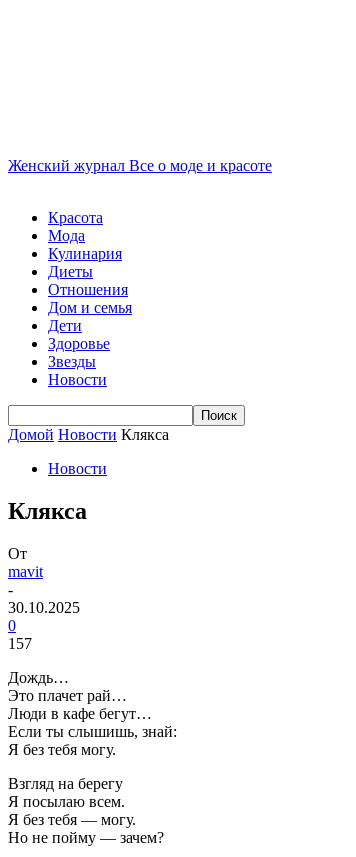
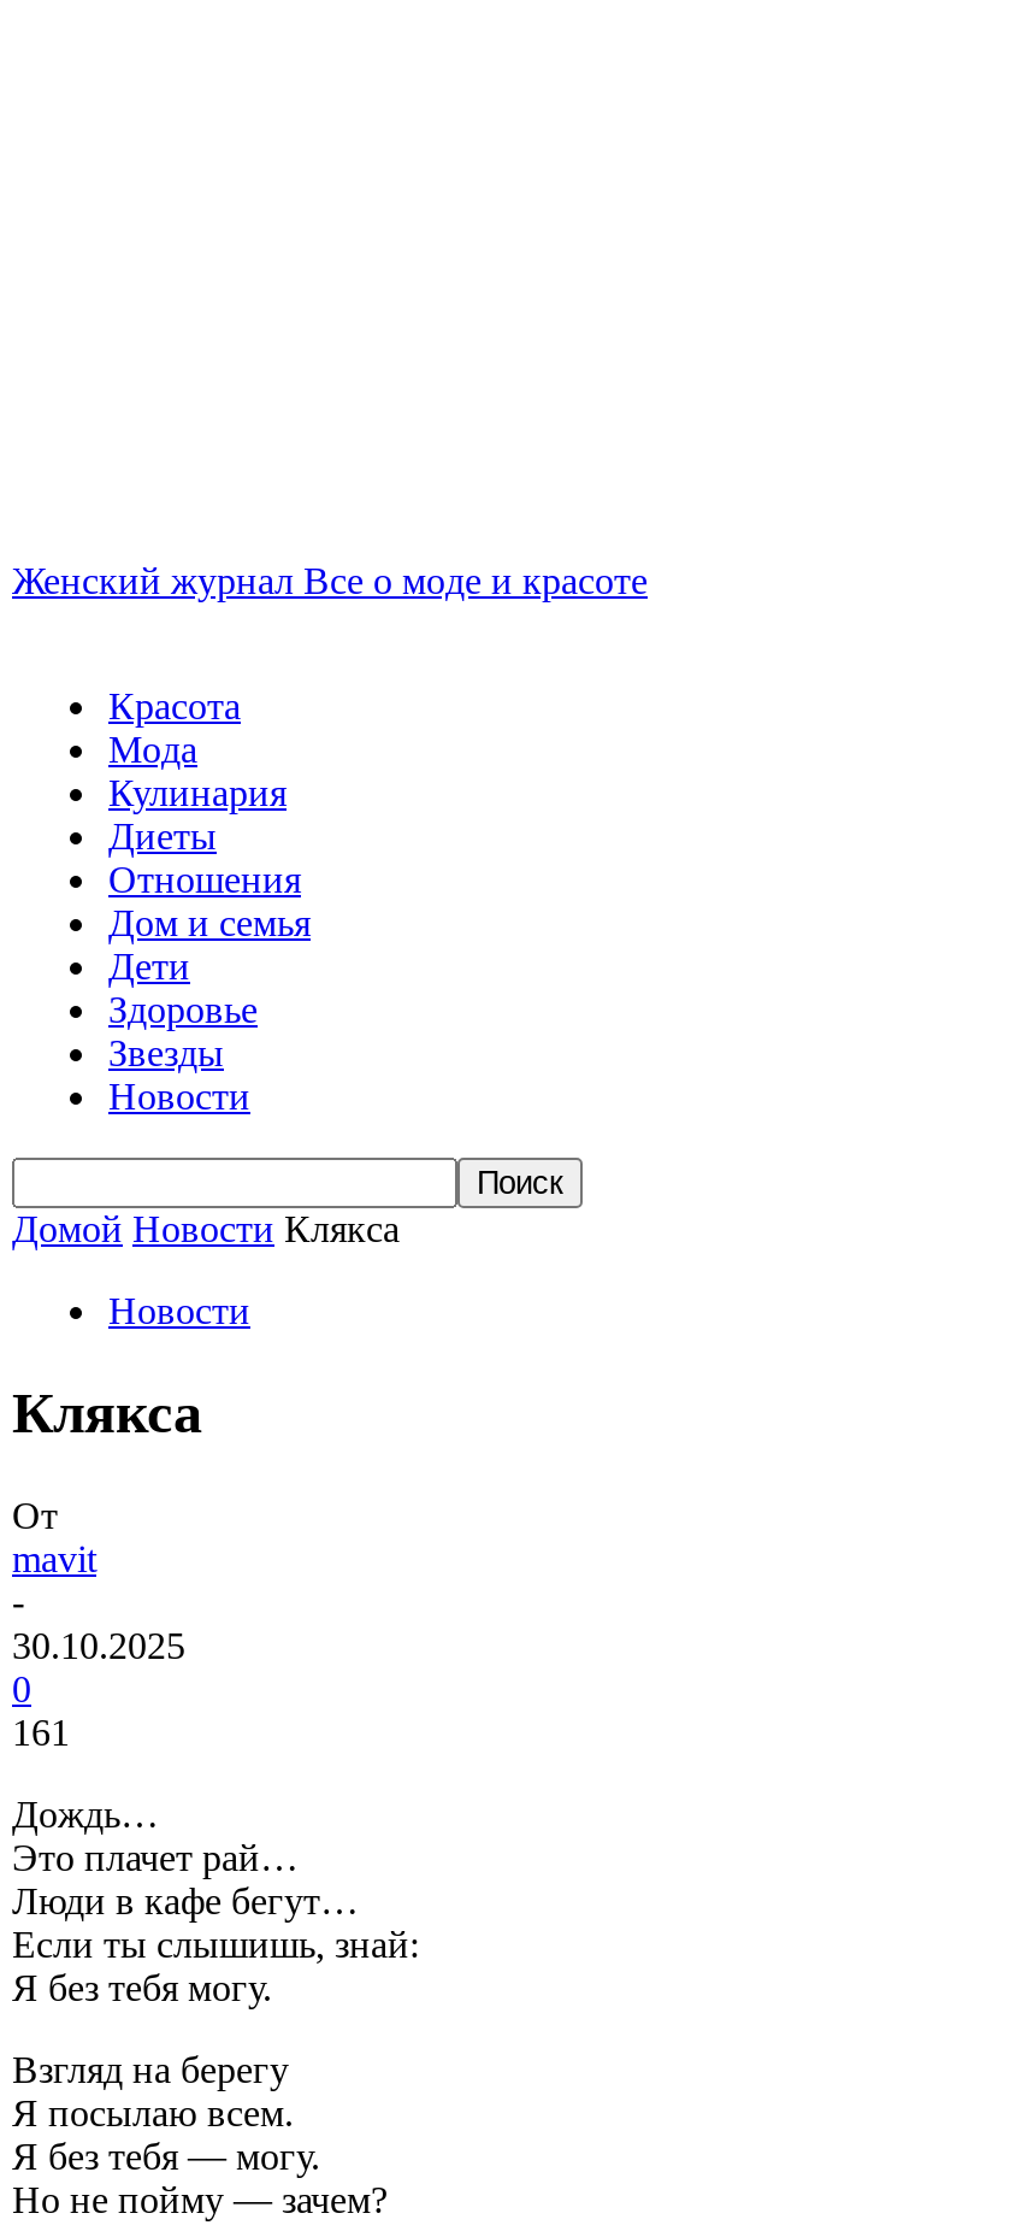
- 157
+ 161
